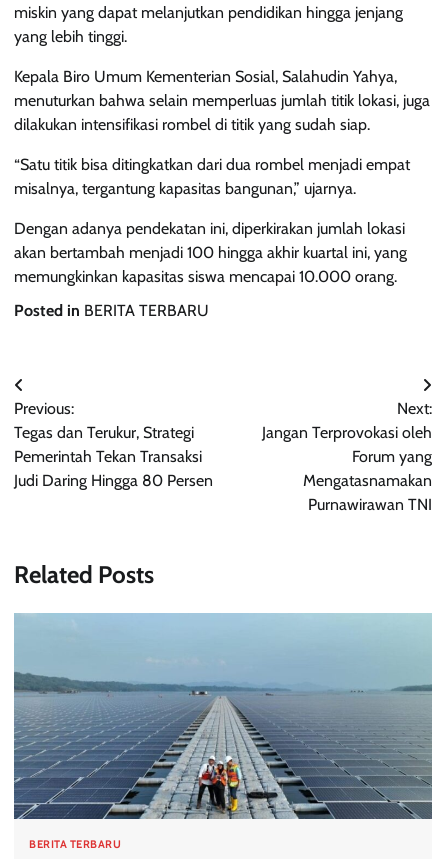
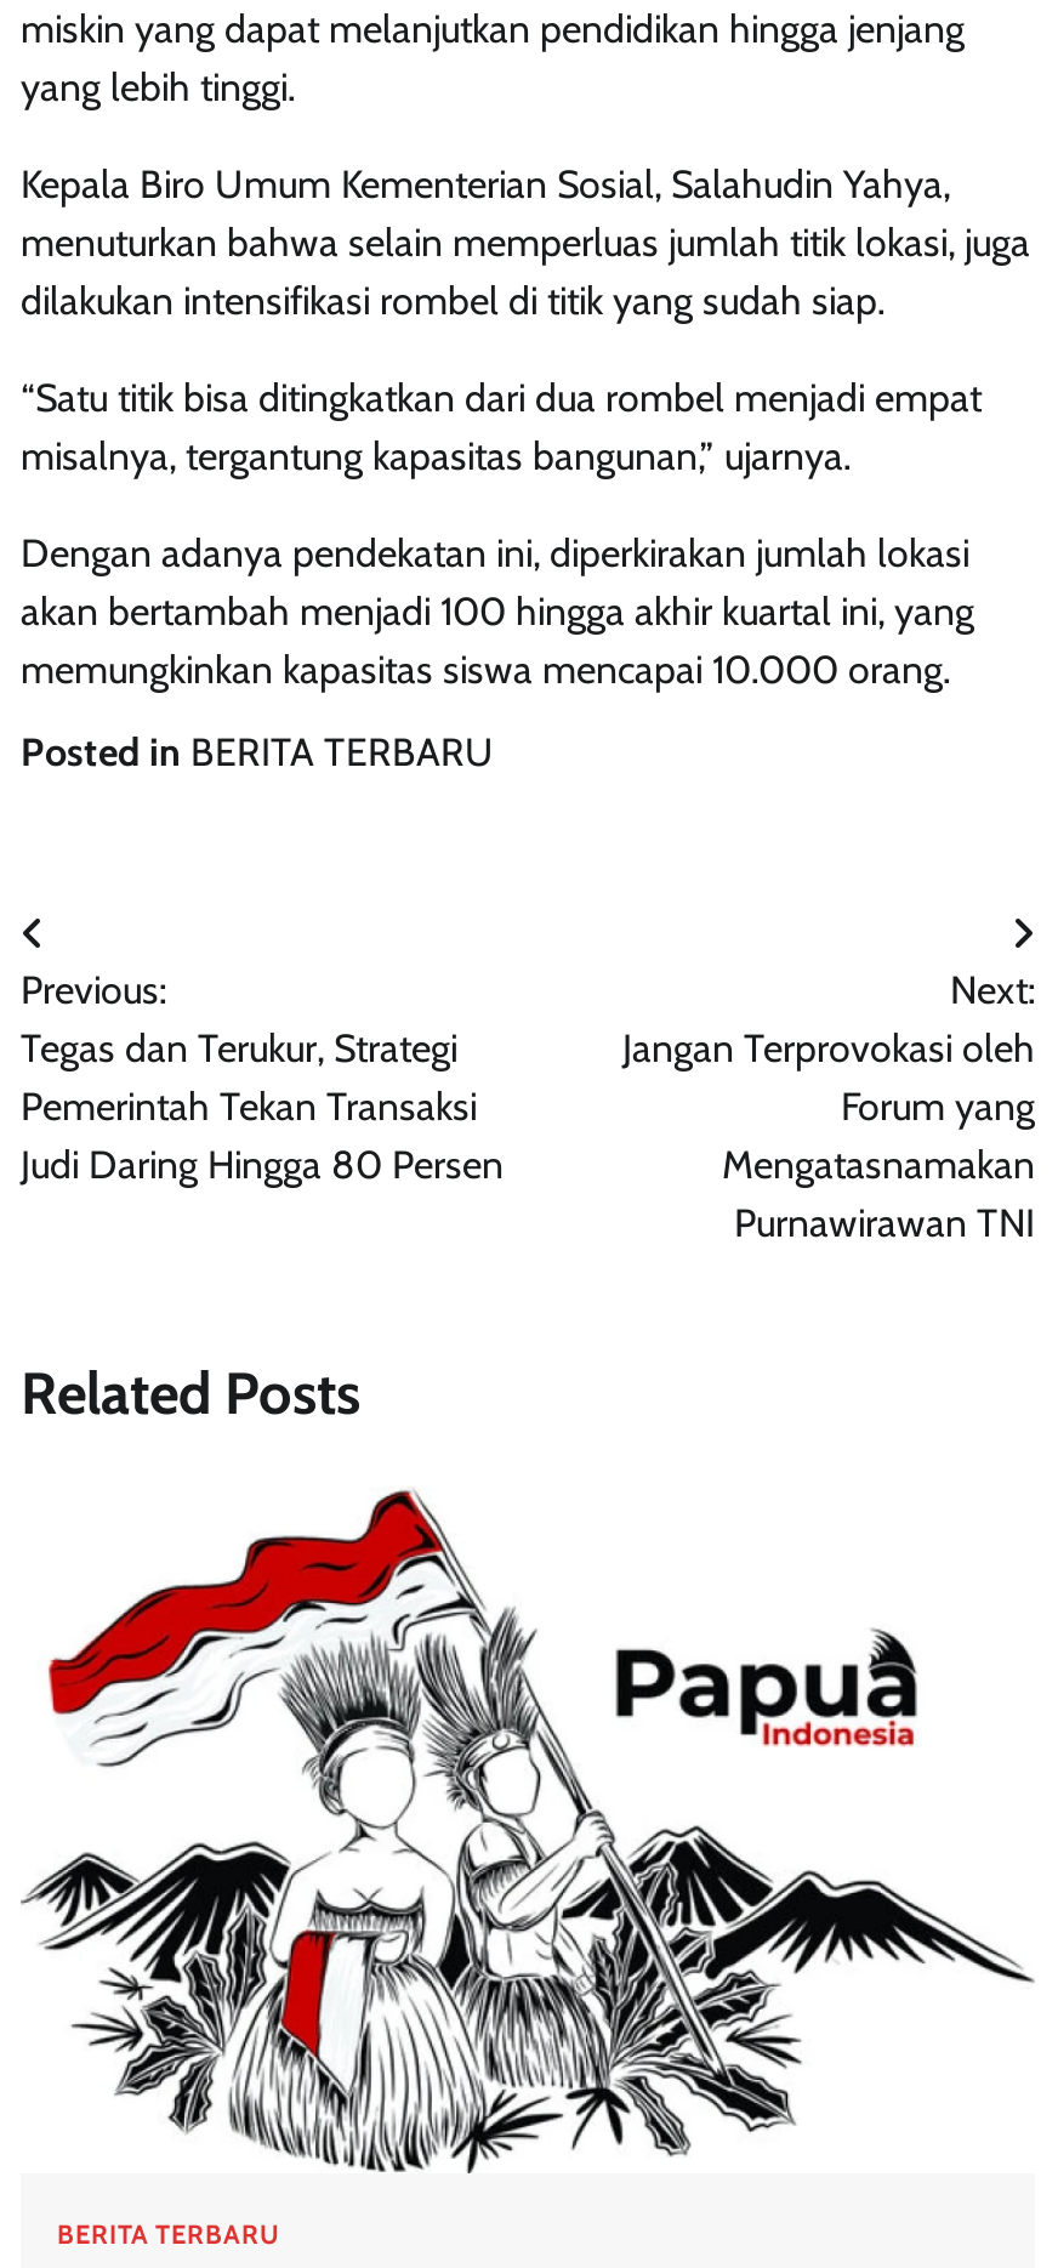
- [image]
+ [image]
